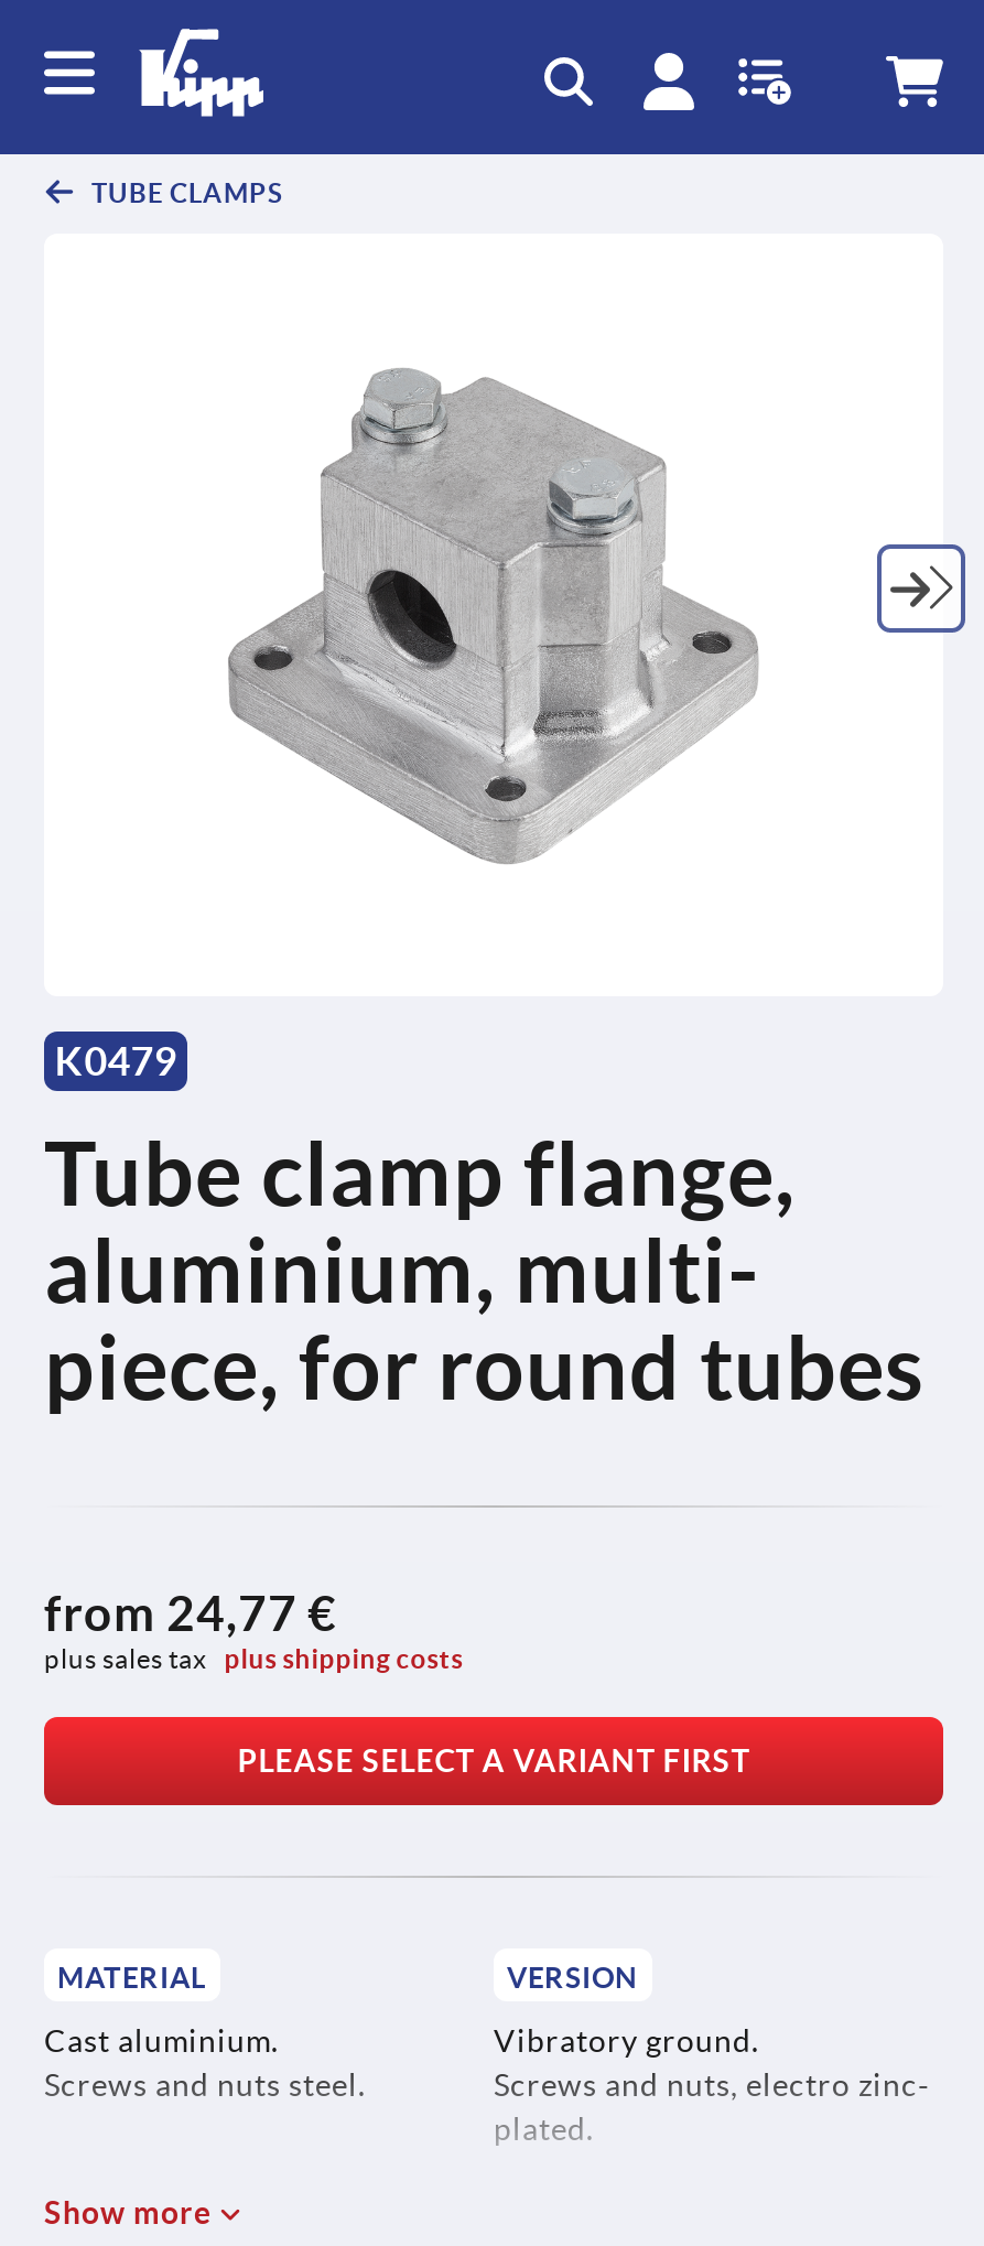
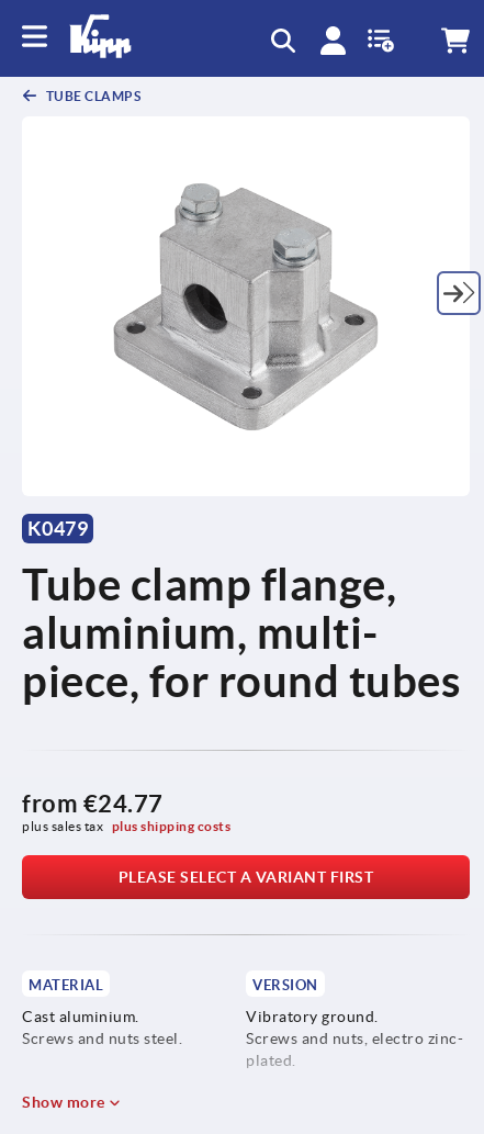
- from 24,77 €
+ from €24.77
